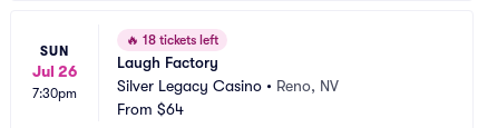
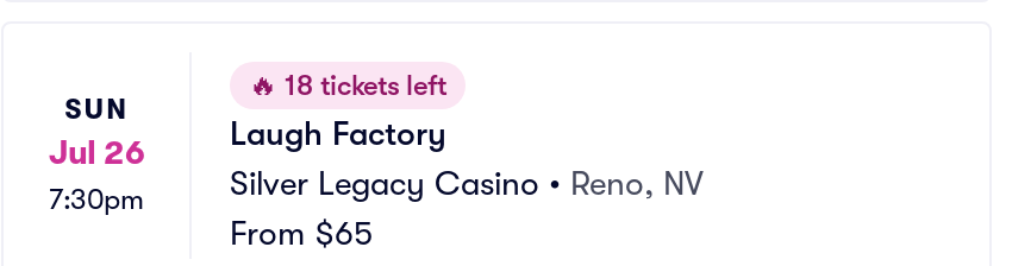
- From $64
+ From $65
